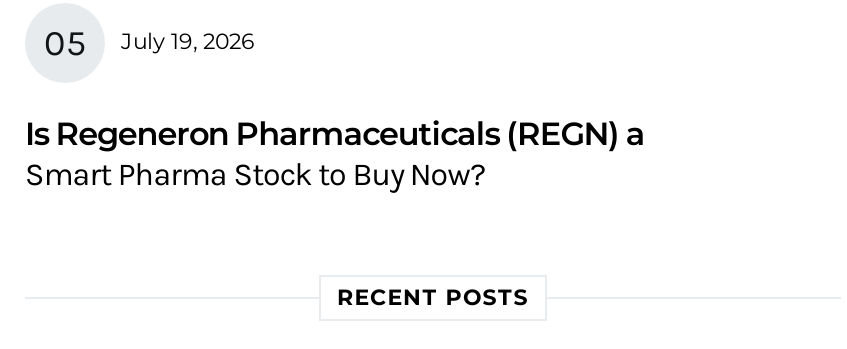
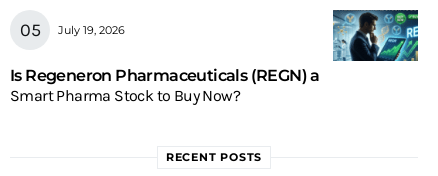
+ [image]
